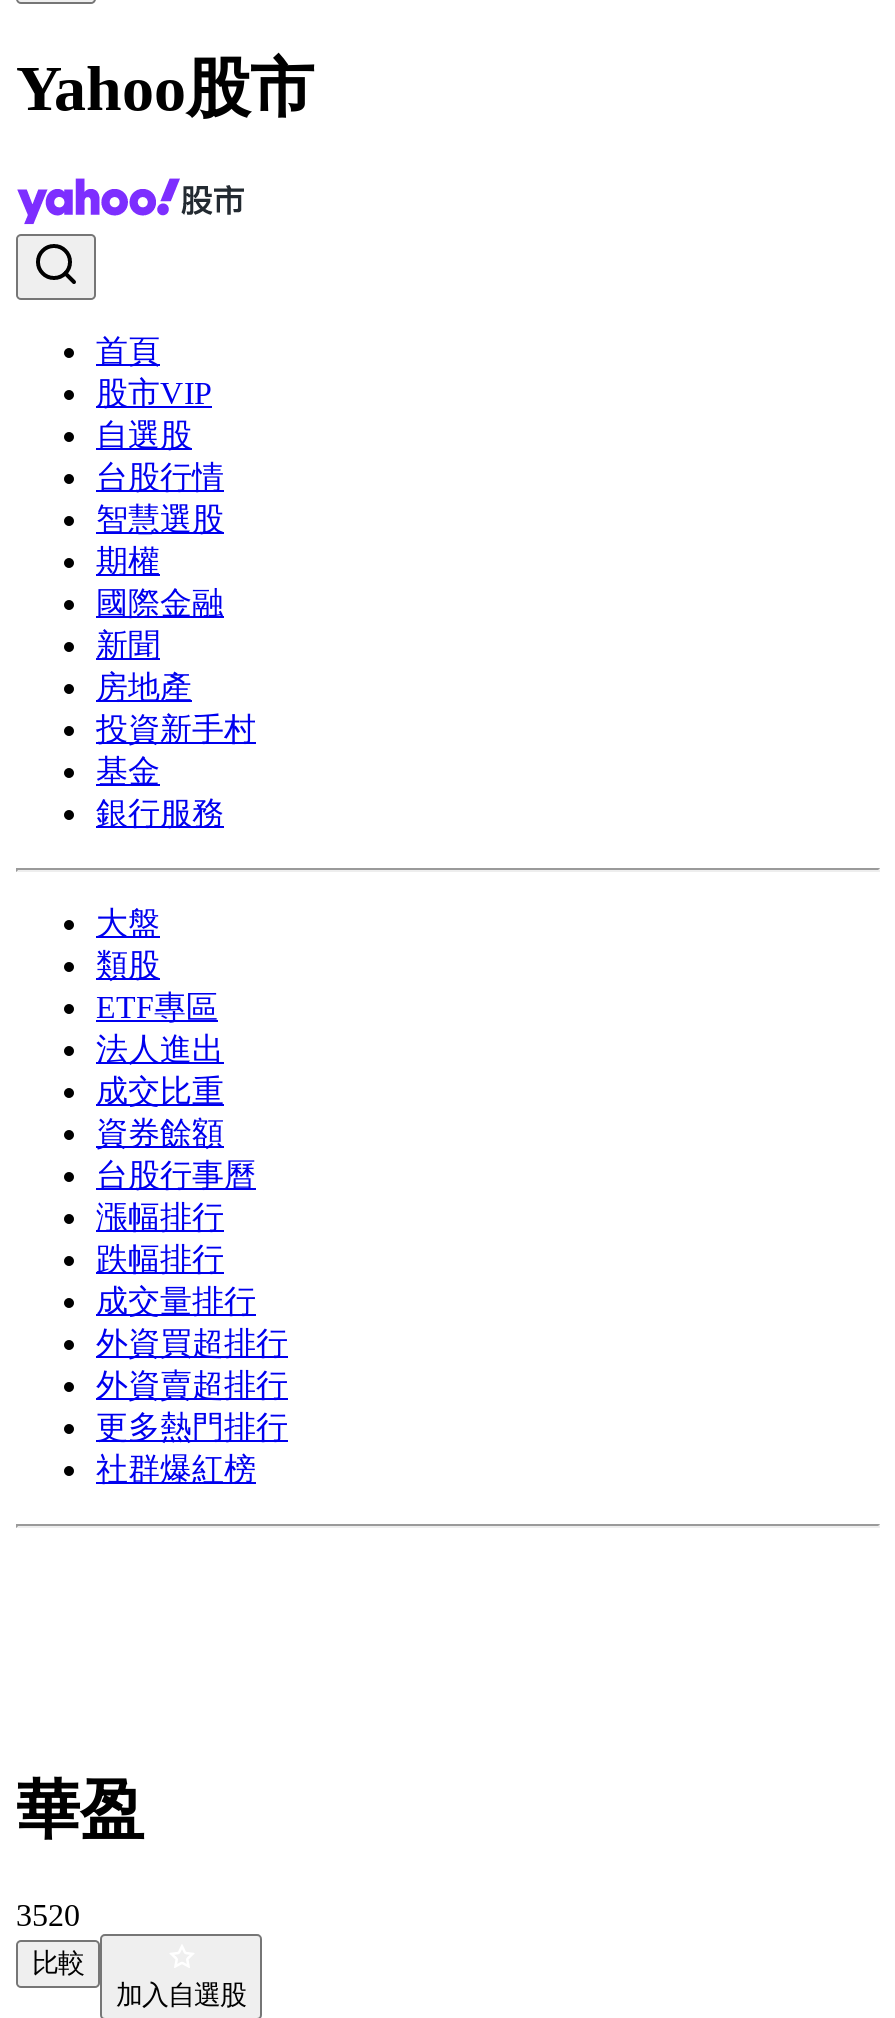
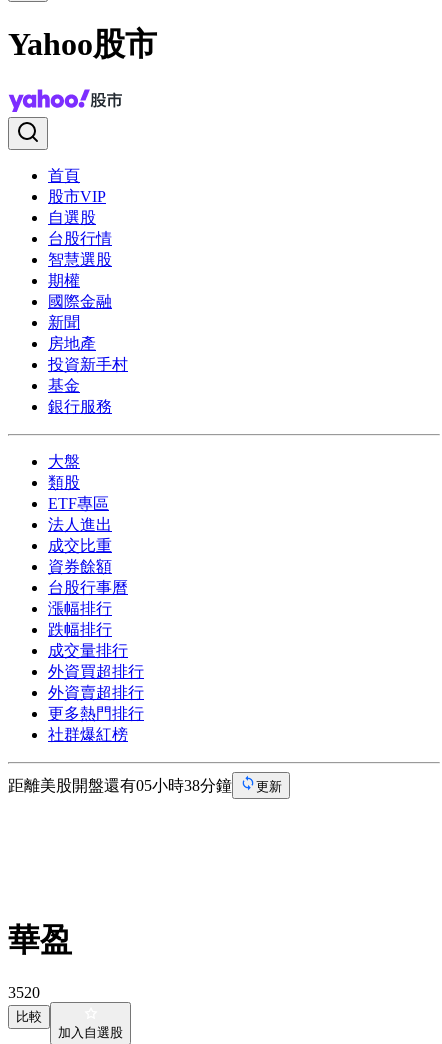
+ 距離美股開盤還有05小時38分鐘
+ 更新
